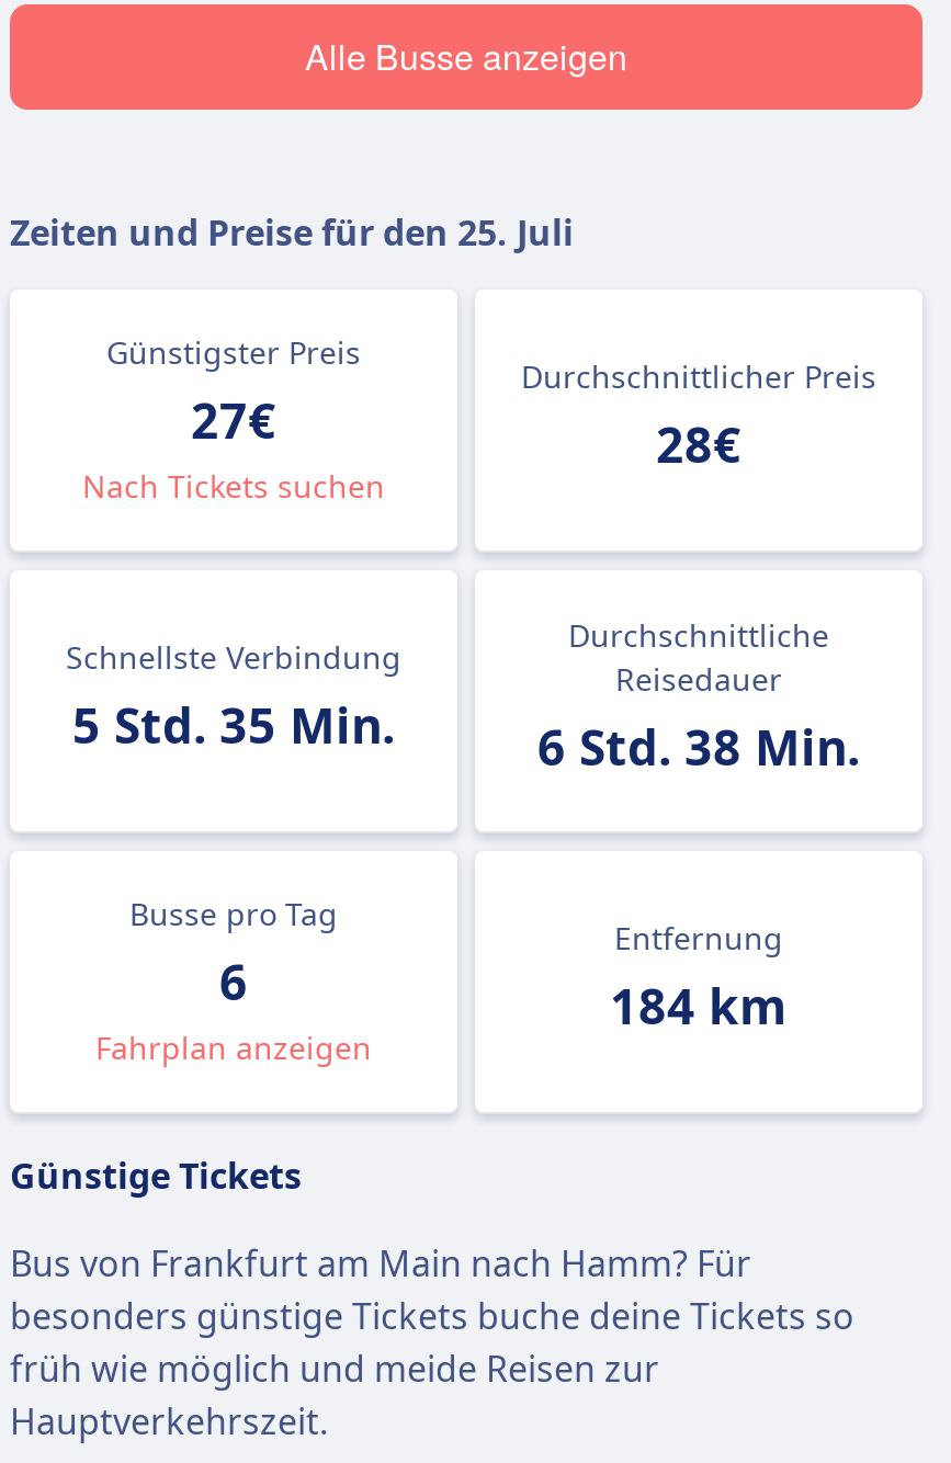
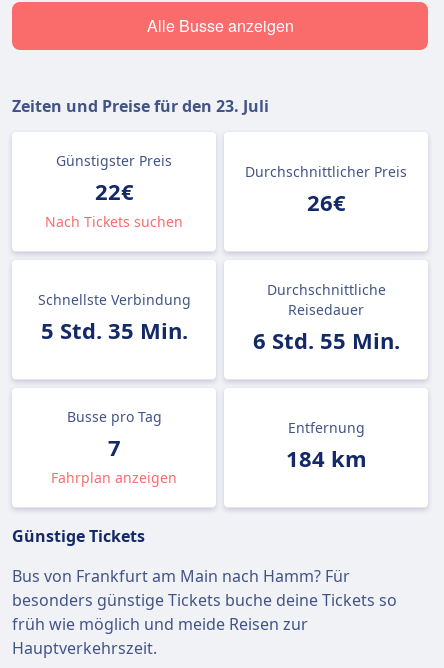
- Zeiten und Preise für den 25. Juli
+ Zeiten und Preise für den 23. Juli

- 27€
+ 22€

- 28€
+ 26€

- 6 Std. 38 Min.
+ 6 Std. 55 Min.

- 6
+ 7
